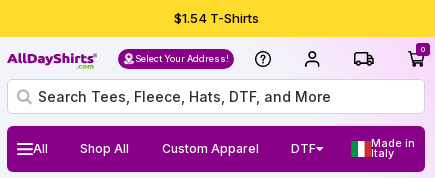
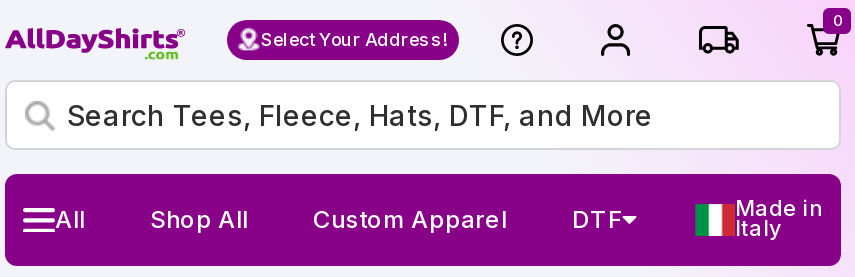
- $1.54 T-Shirts
